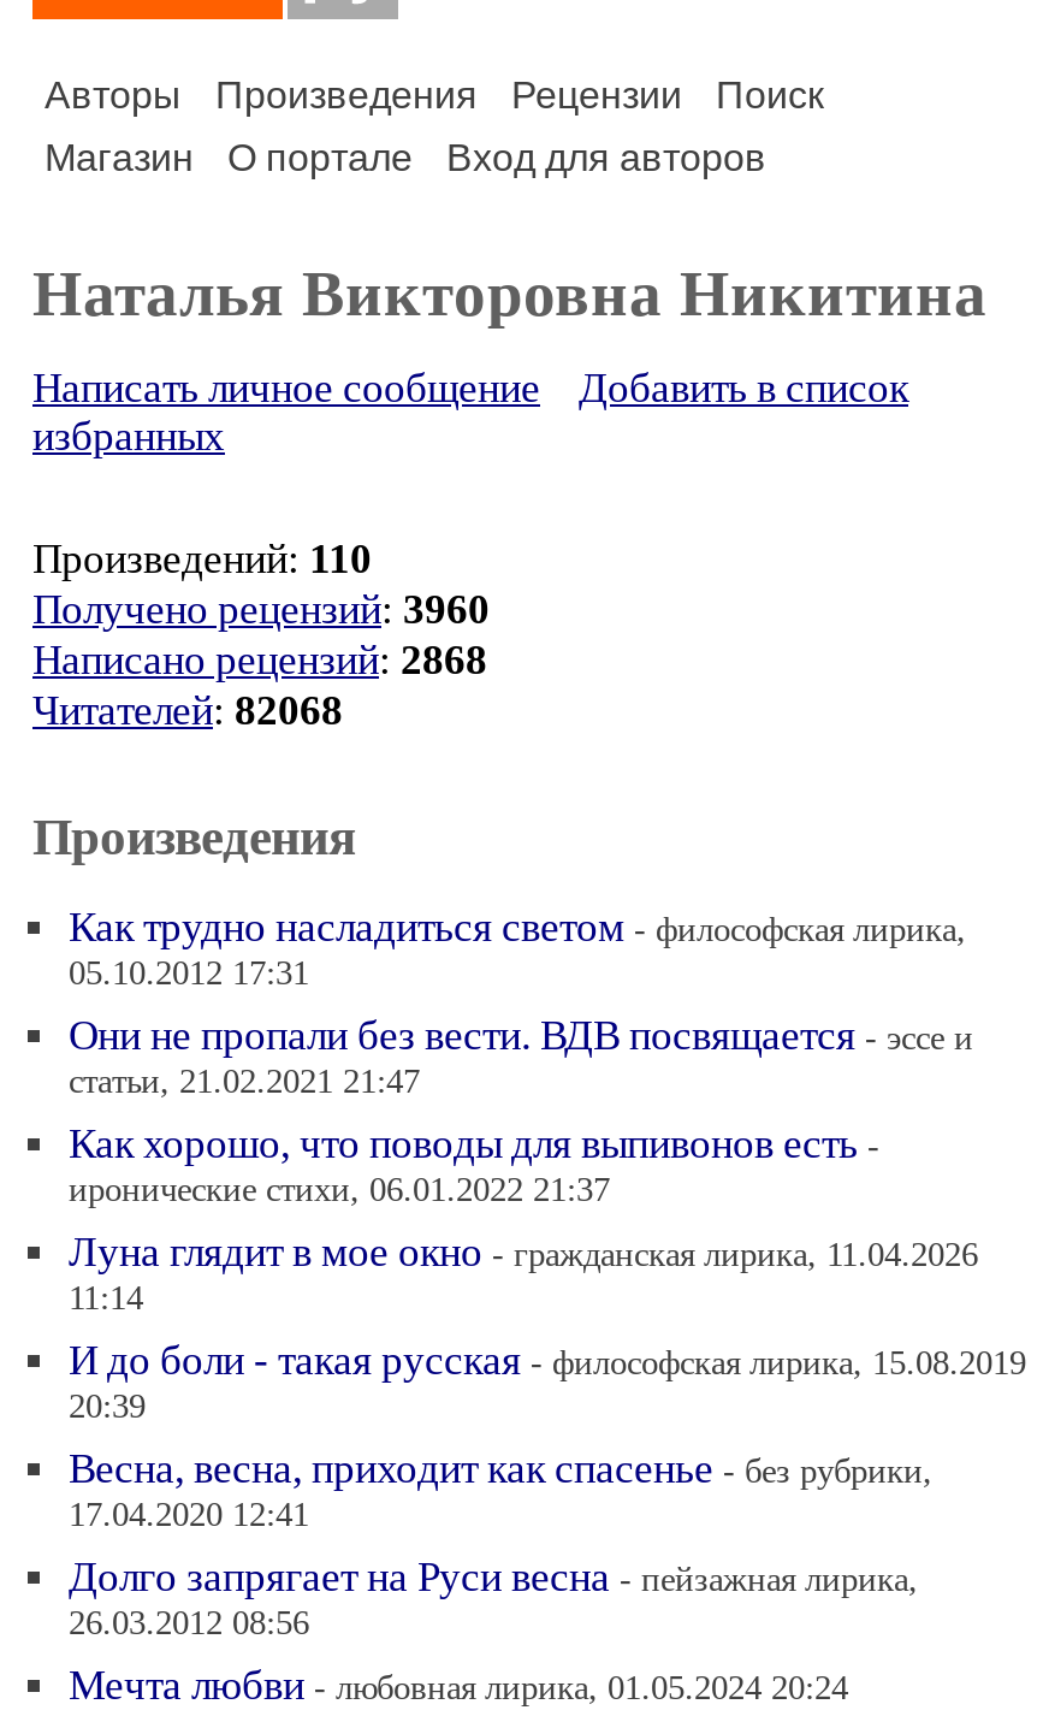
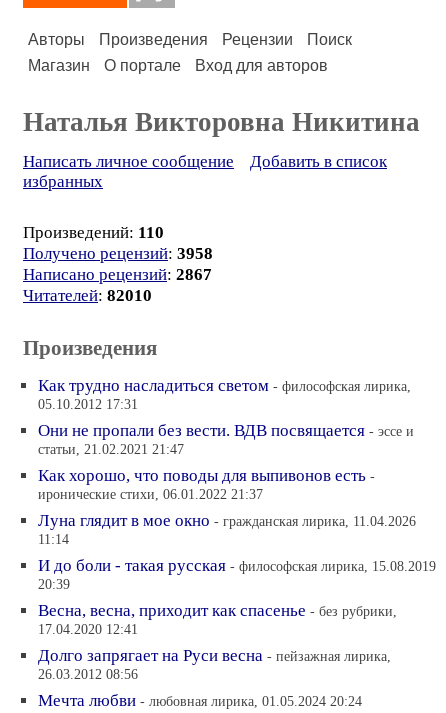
- Получено рецензий: 3960
+ Получено рецензий: 3958

- Написано рецензий: 2868
+ Написано рецензий: 2867

- Читателей: 82068
+ Читателей: 82010
